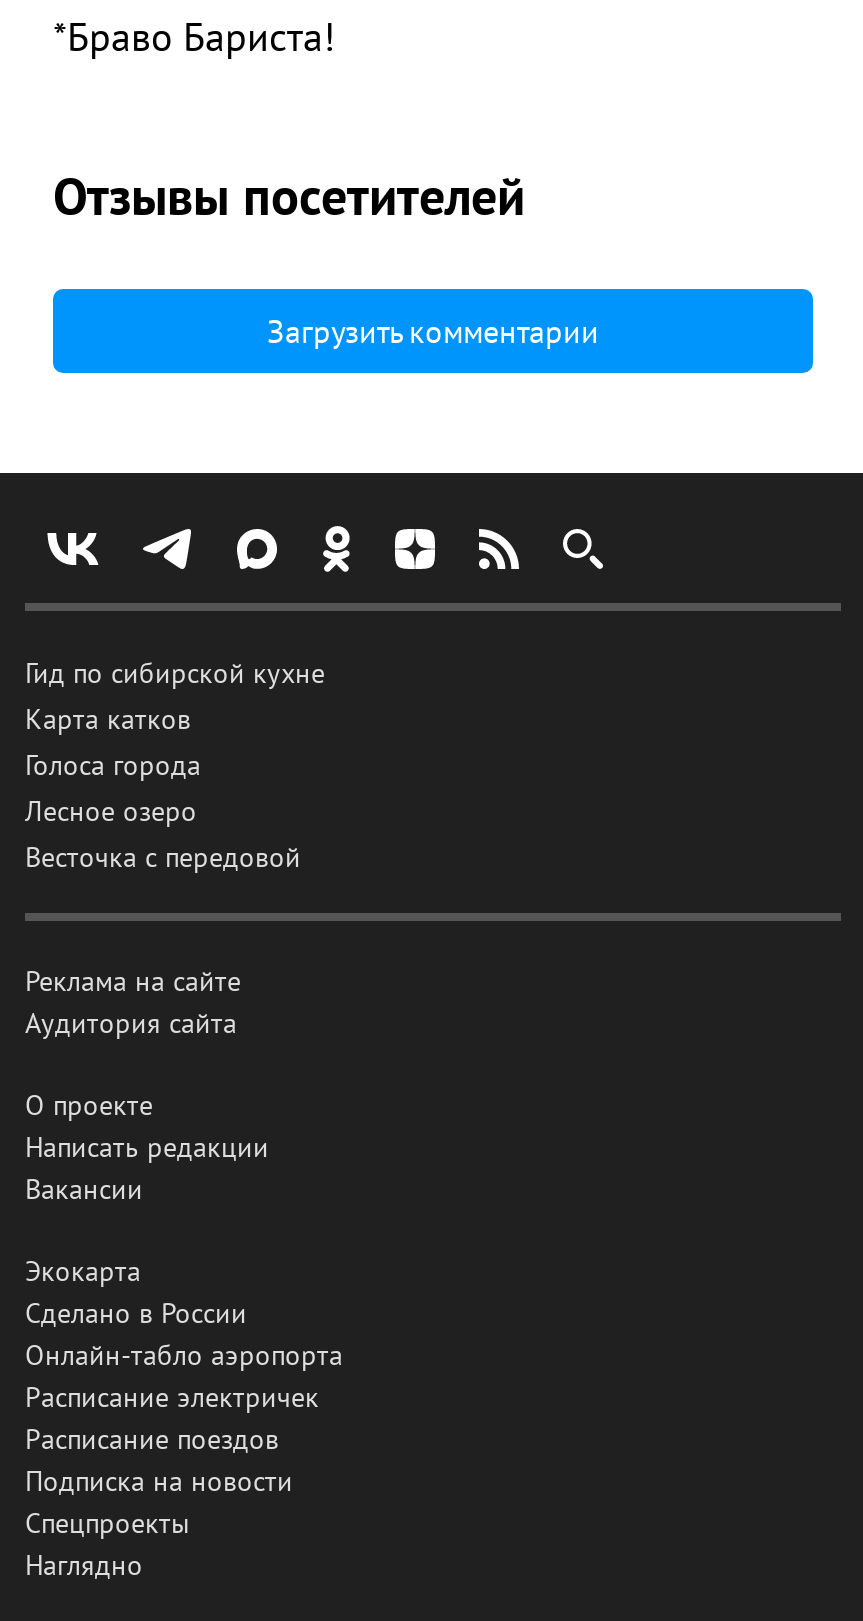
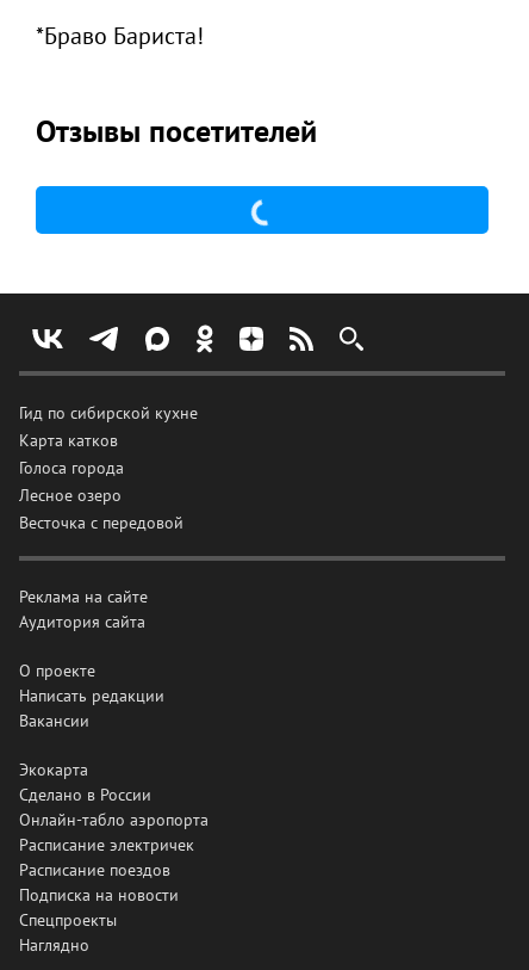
- Загрузить комментарии
